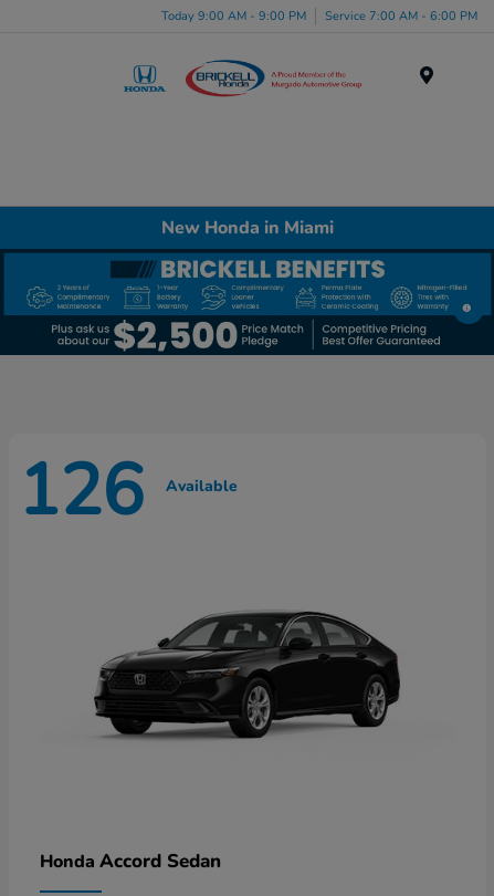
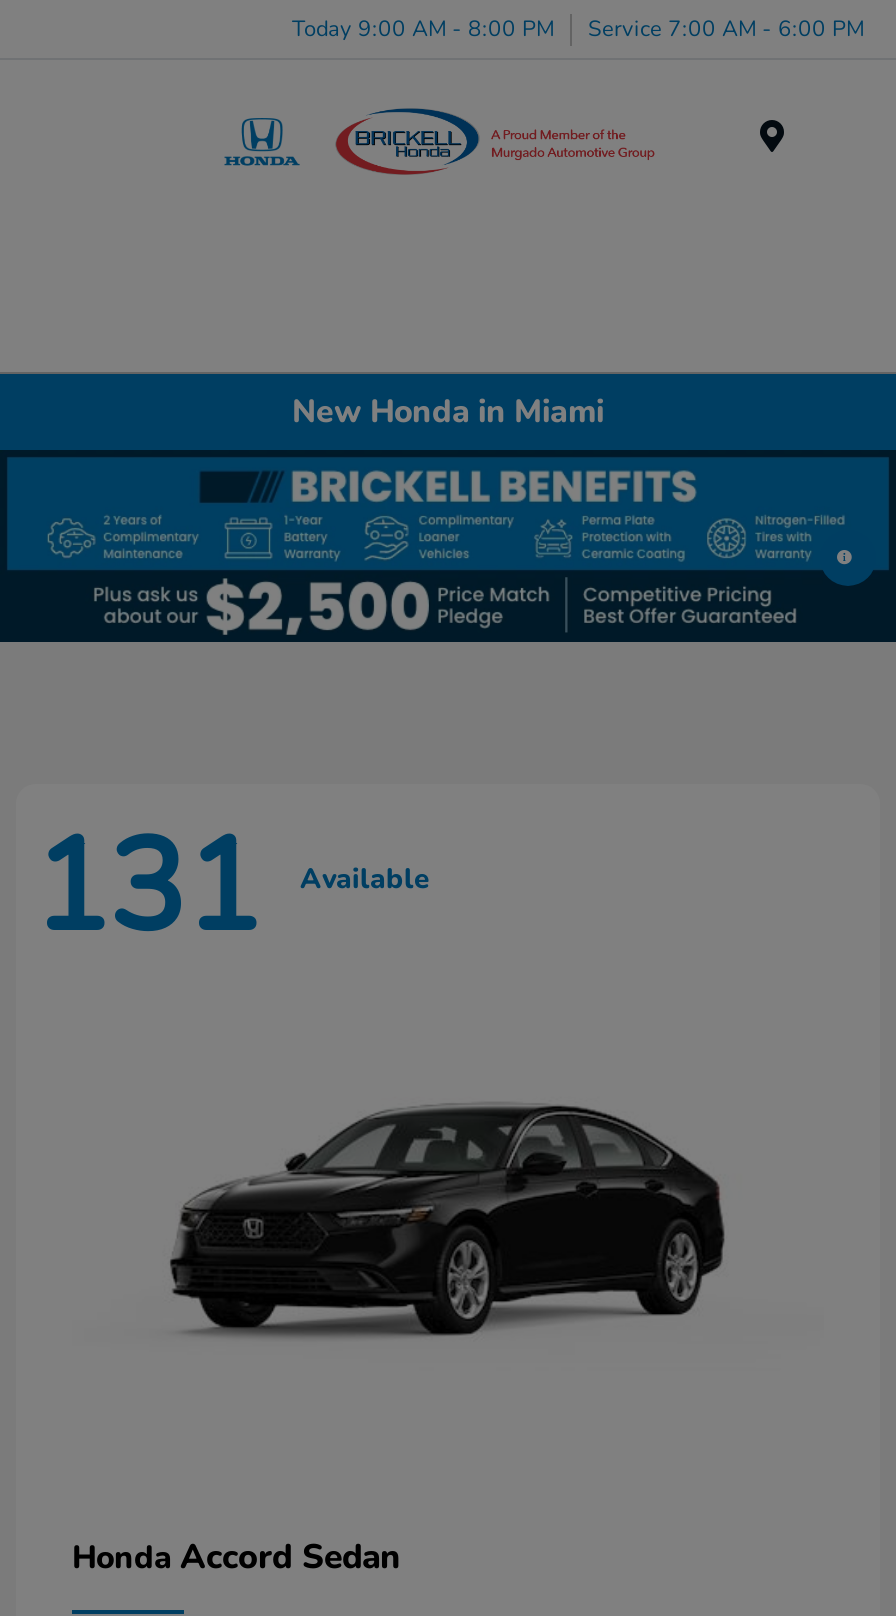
- Today 9:00 AM - 9:00 PM Service 7:00 AM - 6:00 PM
+ Today 9:00 AM - 8:00 PM Service 7:00 AM - 6:00 PM

- 126 Available
+ 131 Available
